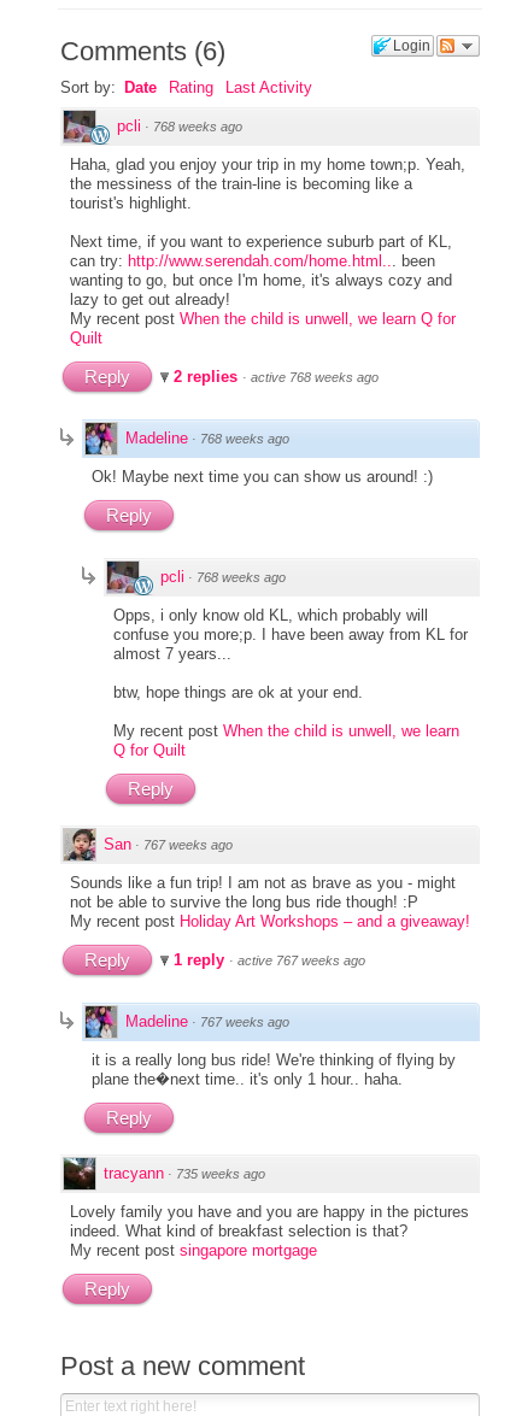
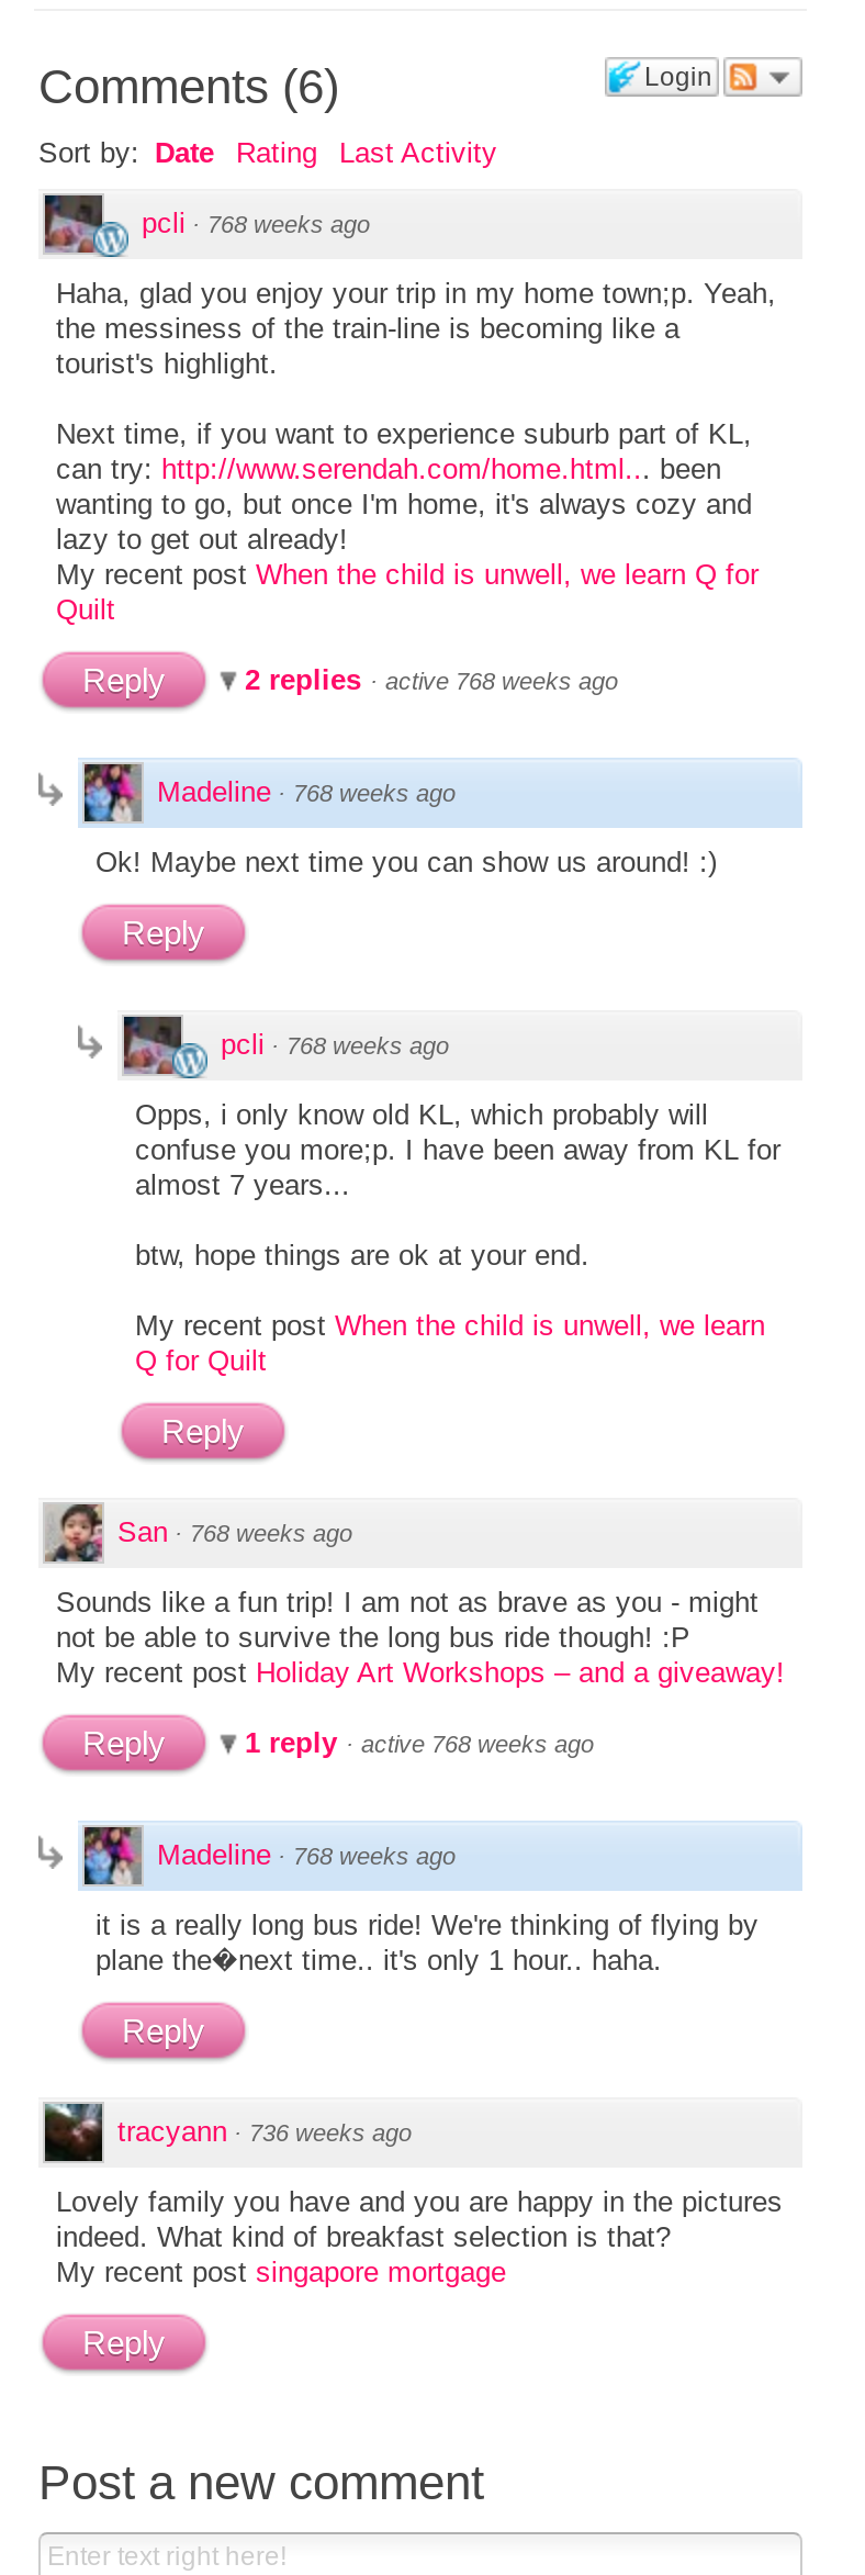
- San · 767 weeks ago
+ San · 768 weeks ago

- 1 reply · active 767 weeks ago
+ 1 reply · active 768 weeks ago

- Madeline · 767 weeks ago
+ Madeline · 768 weeks ago

- tracyann · 735 weeks ago
+ tracyann · 736 weeks ago
